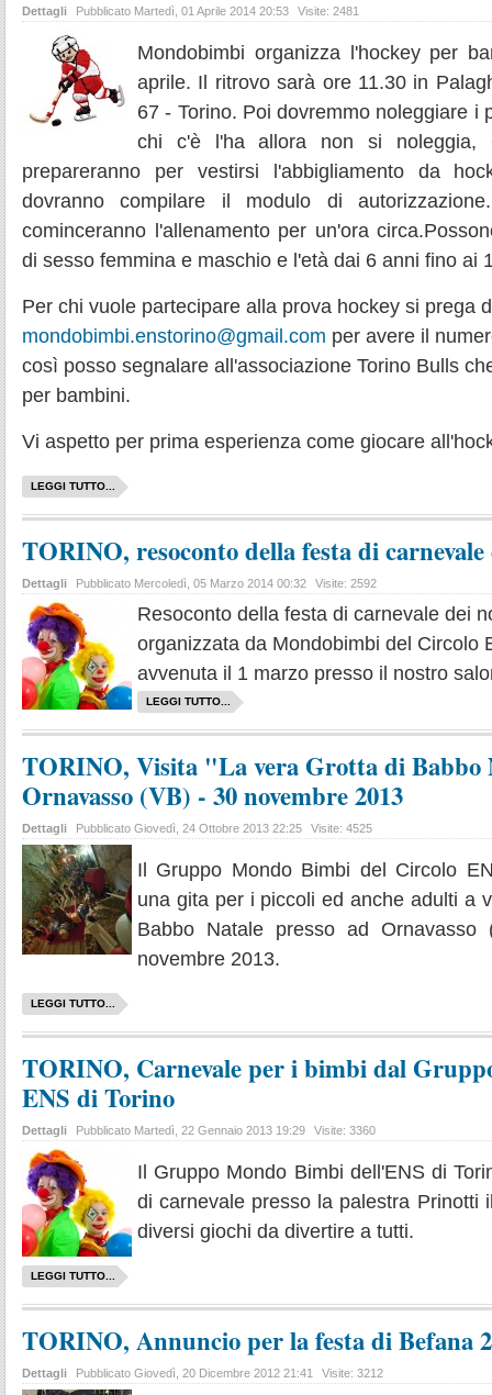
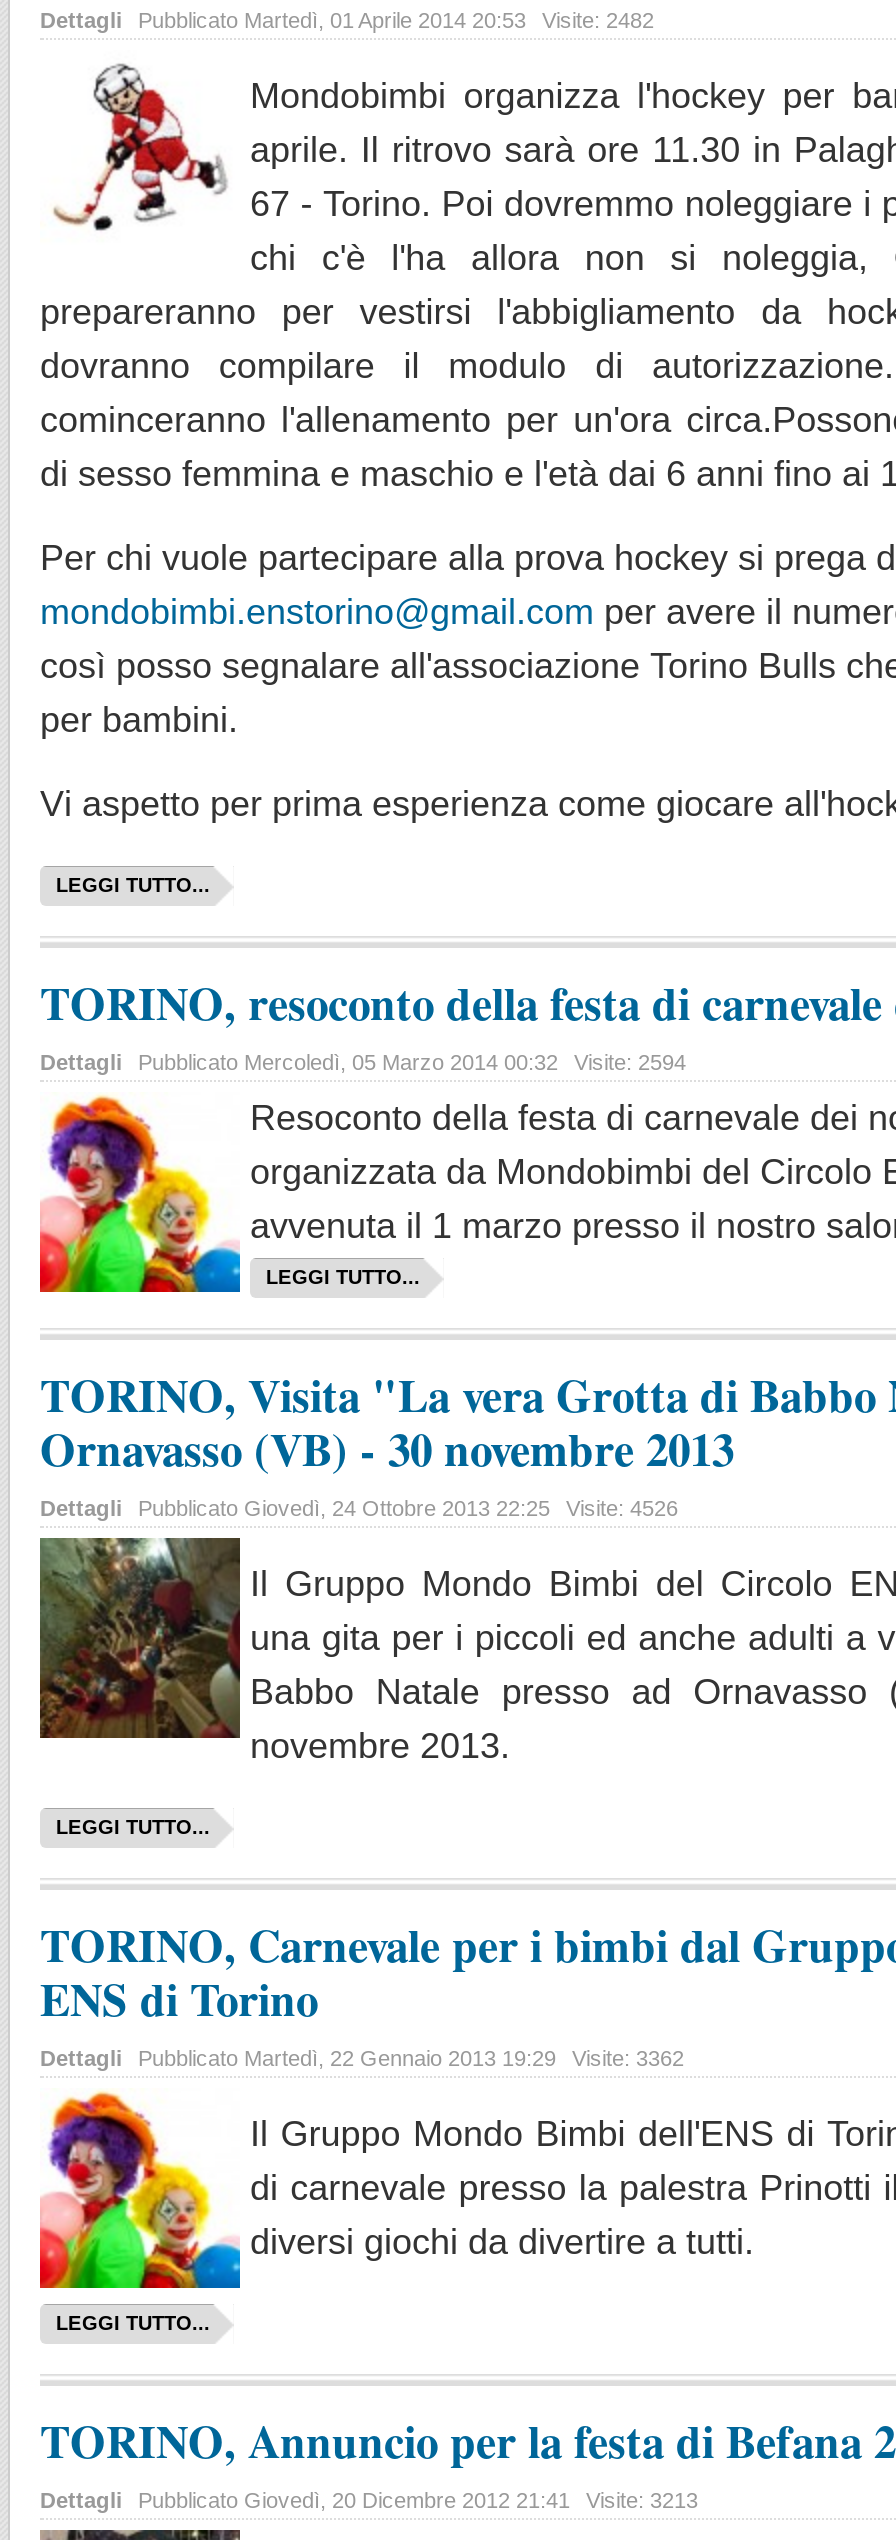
- Pubblicato Martedì, 01 Aprile 2014 20:53 Visite: 2481
+ Pubblicato Martedì, 01 Aprile 2014 20:53 Visite: 2482

- Pubblicato Mercoledì, 05 Marzo 2014 00:32 Visite: 2592
+ Pubblicato Mercoledì, 05 Marzo 2014 00:32 Visite: 2594

- Pubblicato Giovedì, 24 Ottobre 2013 22:25 Visite: 4525
+ Pubblicato Giovedì, 24 Ottobre 2013 22:25 Visite: 4526

- Pubblicato Martedì, 22 Gennaio 2013 19:29 Visite: 3360
+ Pubblicato Martedì, 22 Gennaio 2013 19:29 Visite: 3362

- Pubblicato Giovedì, 20 Dicembre 2012 21:41 Visite: 3212
+ Pubblicato Giovedì, 20 Dicembre 2012 21:41 Visite: 3213
